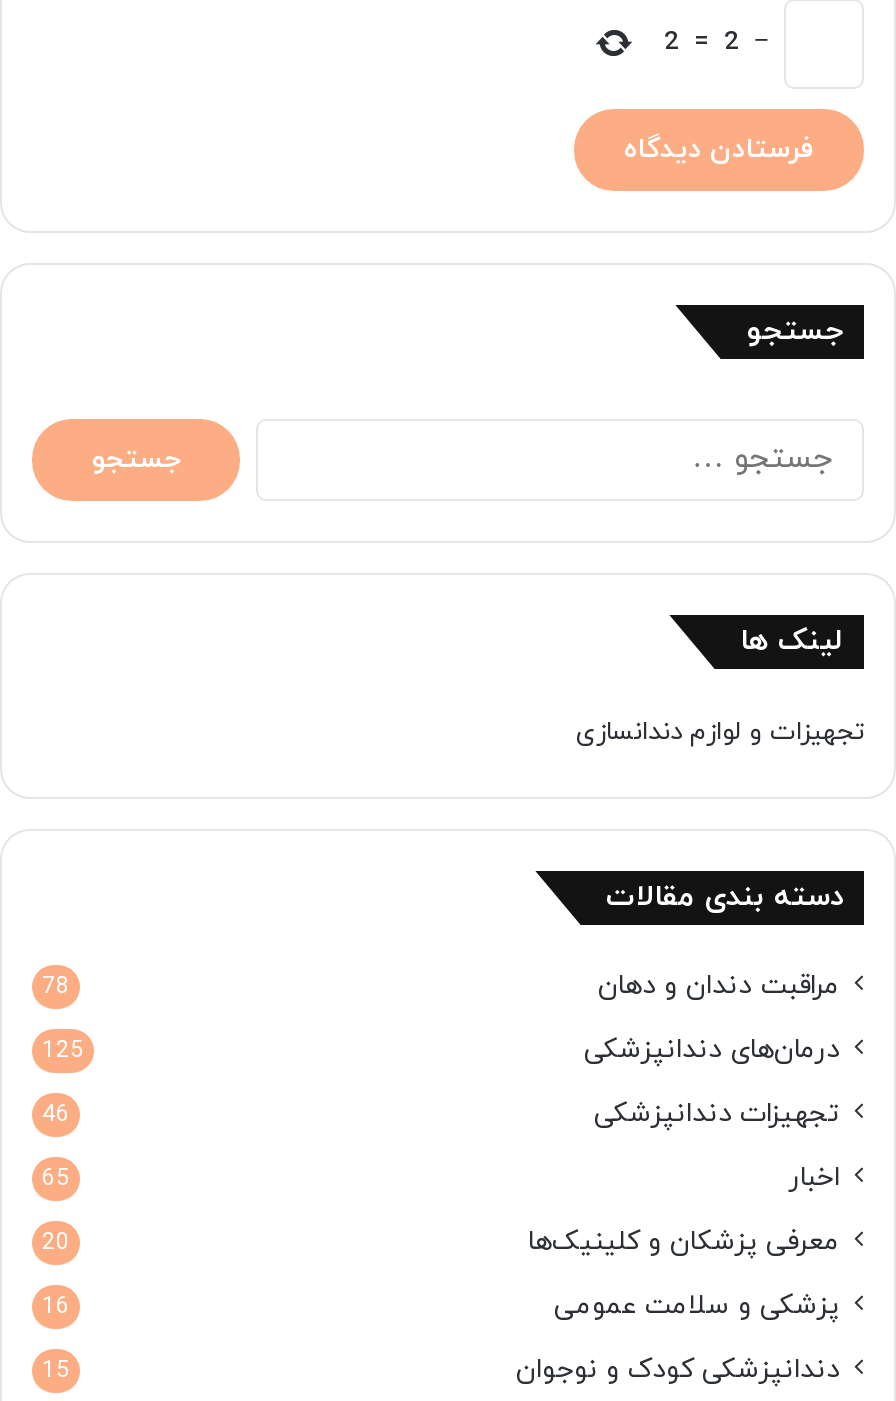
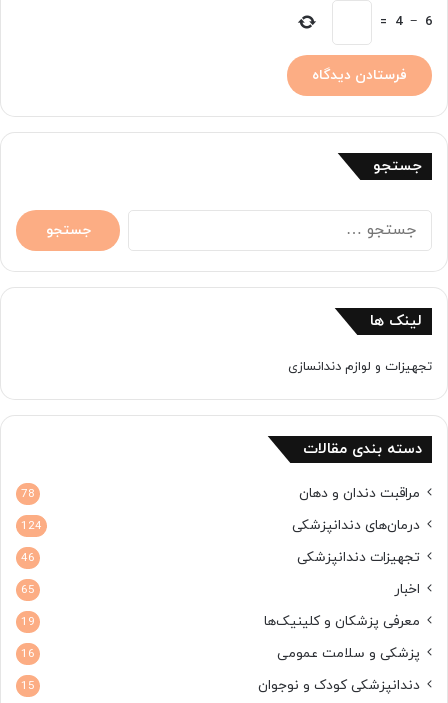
- 2

- 2
+ 4

+ 6

- 125
+ 124

- 20
+ 19
